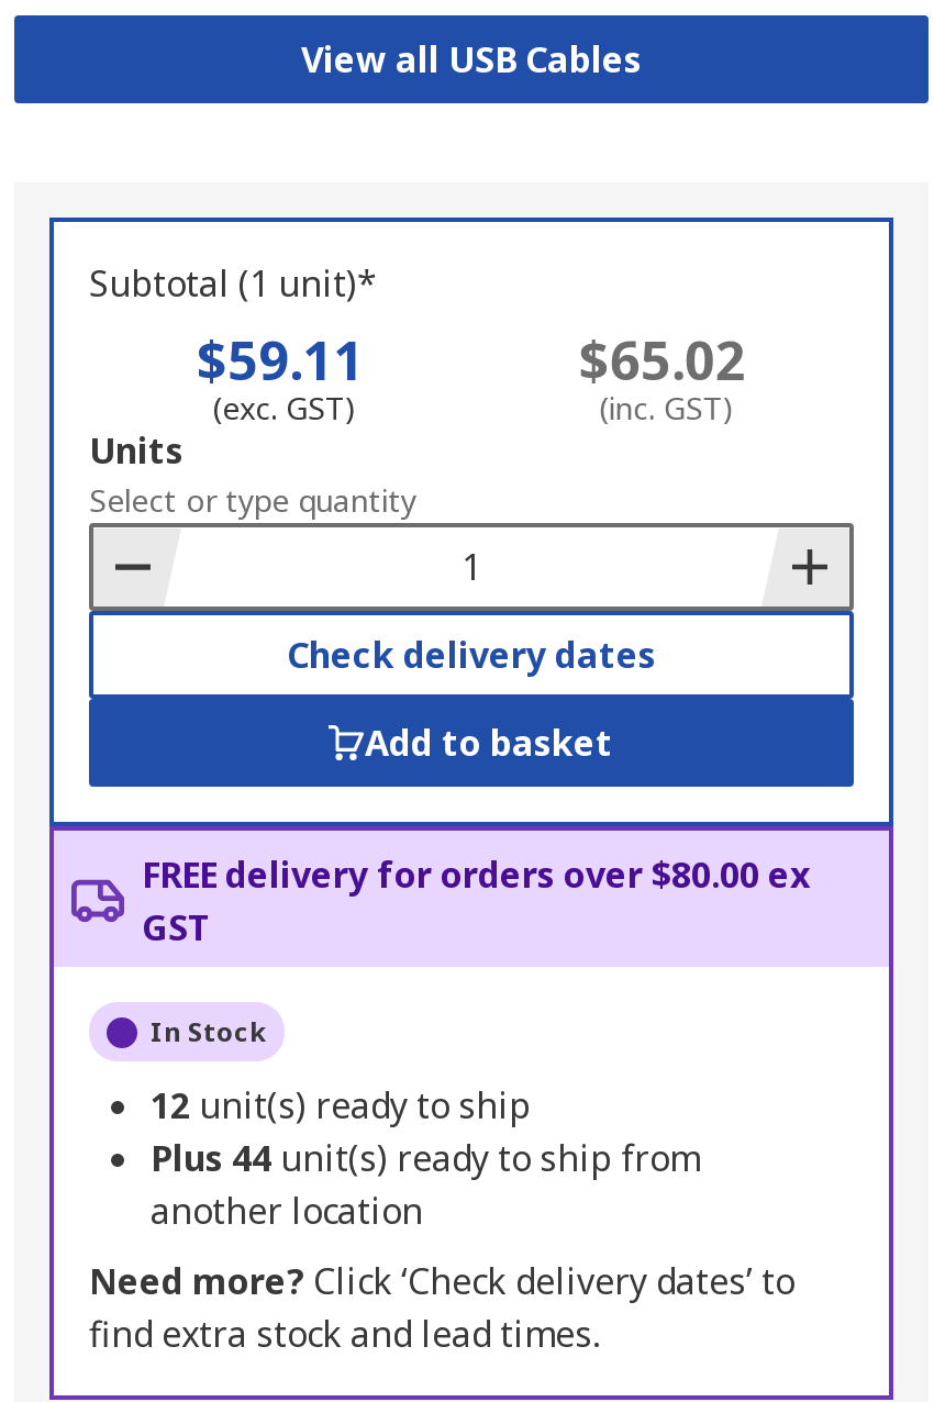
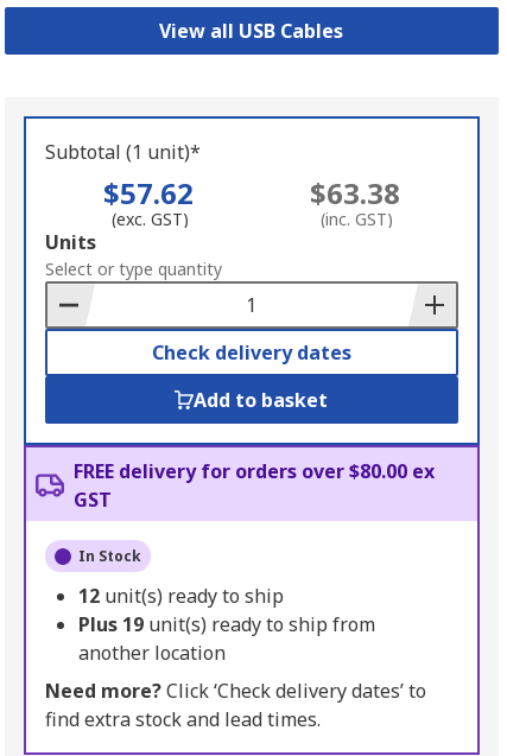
- $59.11
+ $57.62

- $65.02
+ $63.38

- Plus 44 unit(s) ready to ship from
+ Plus 19 unit(s) ready to ship from
